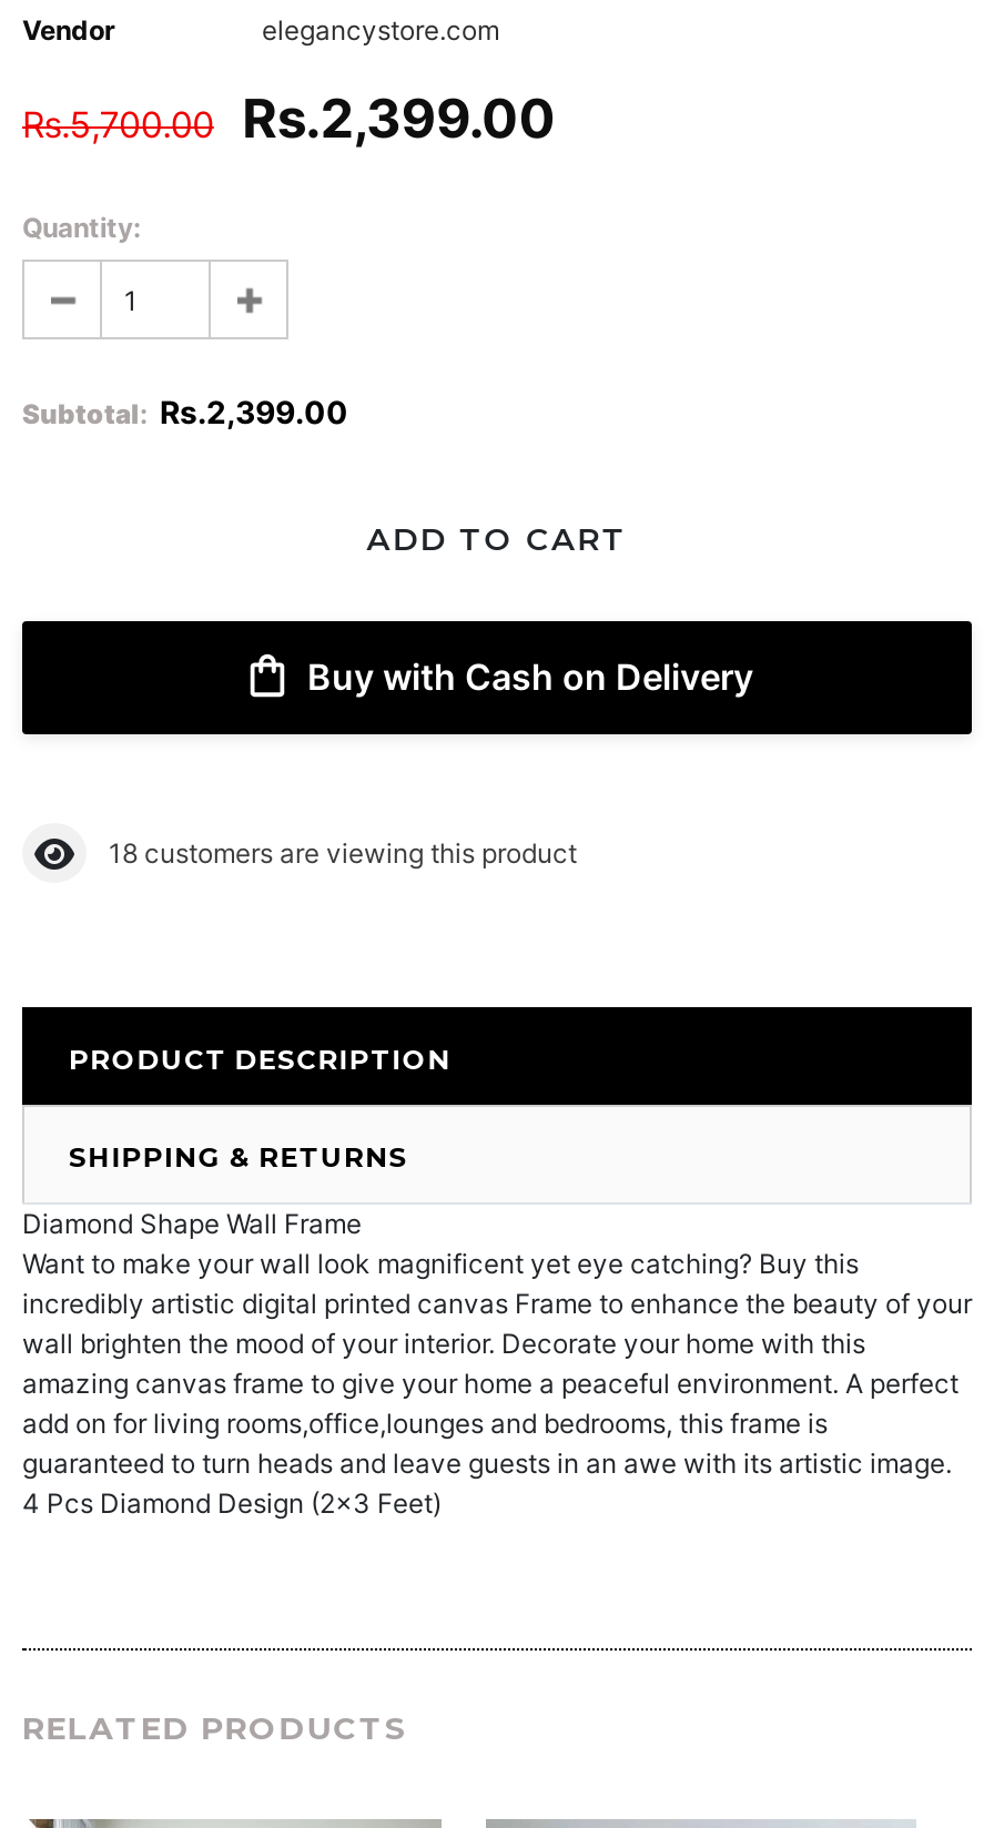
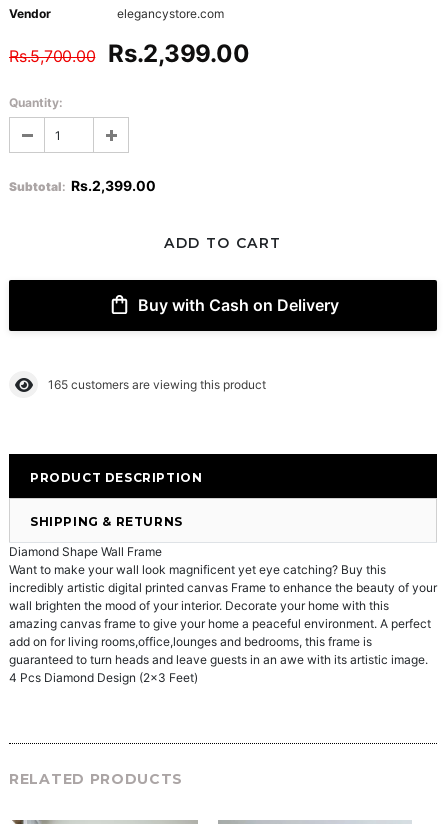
- 18 customers are viewing this product
+ 165 customers are viewing this product
